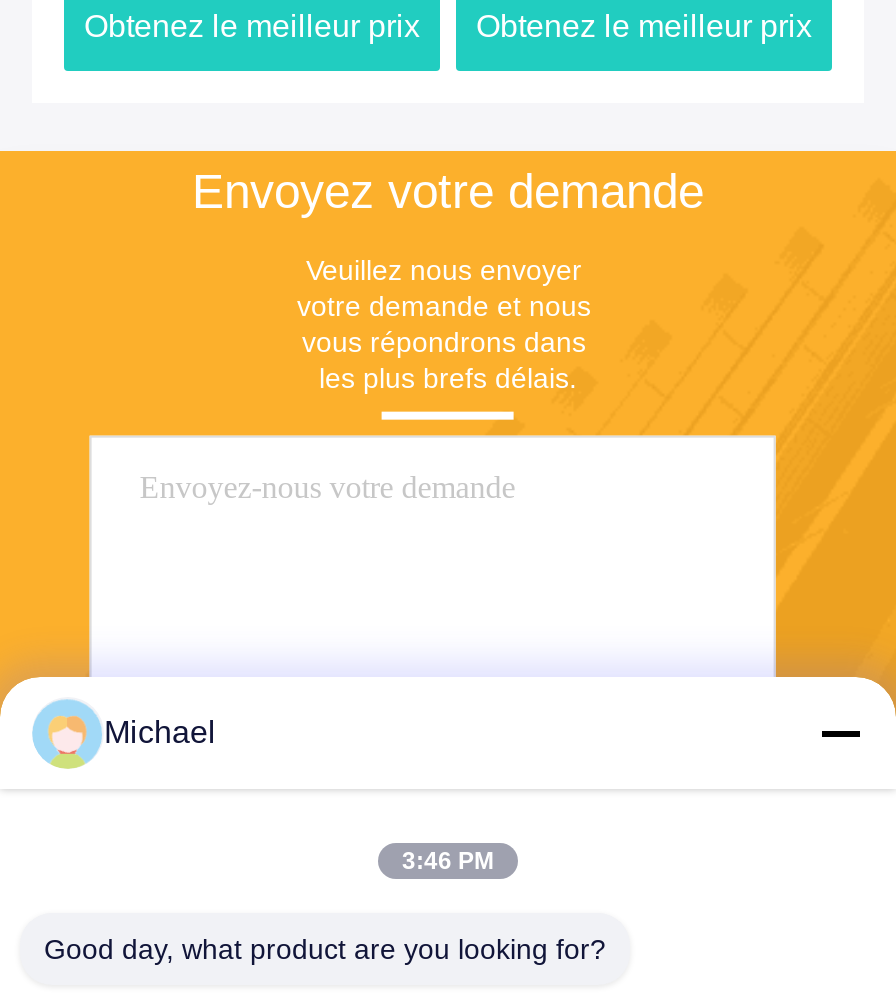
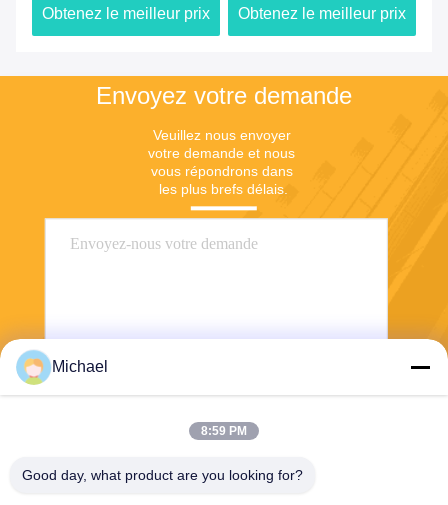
- 3:46 PM
+ 8:59 PM
